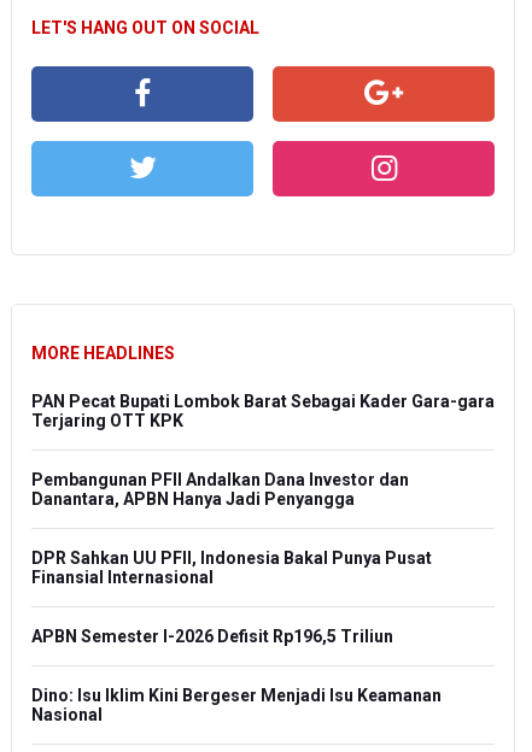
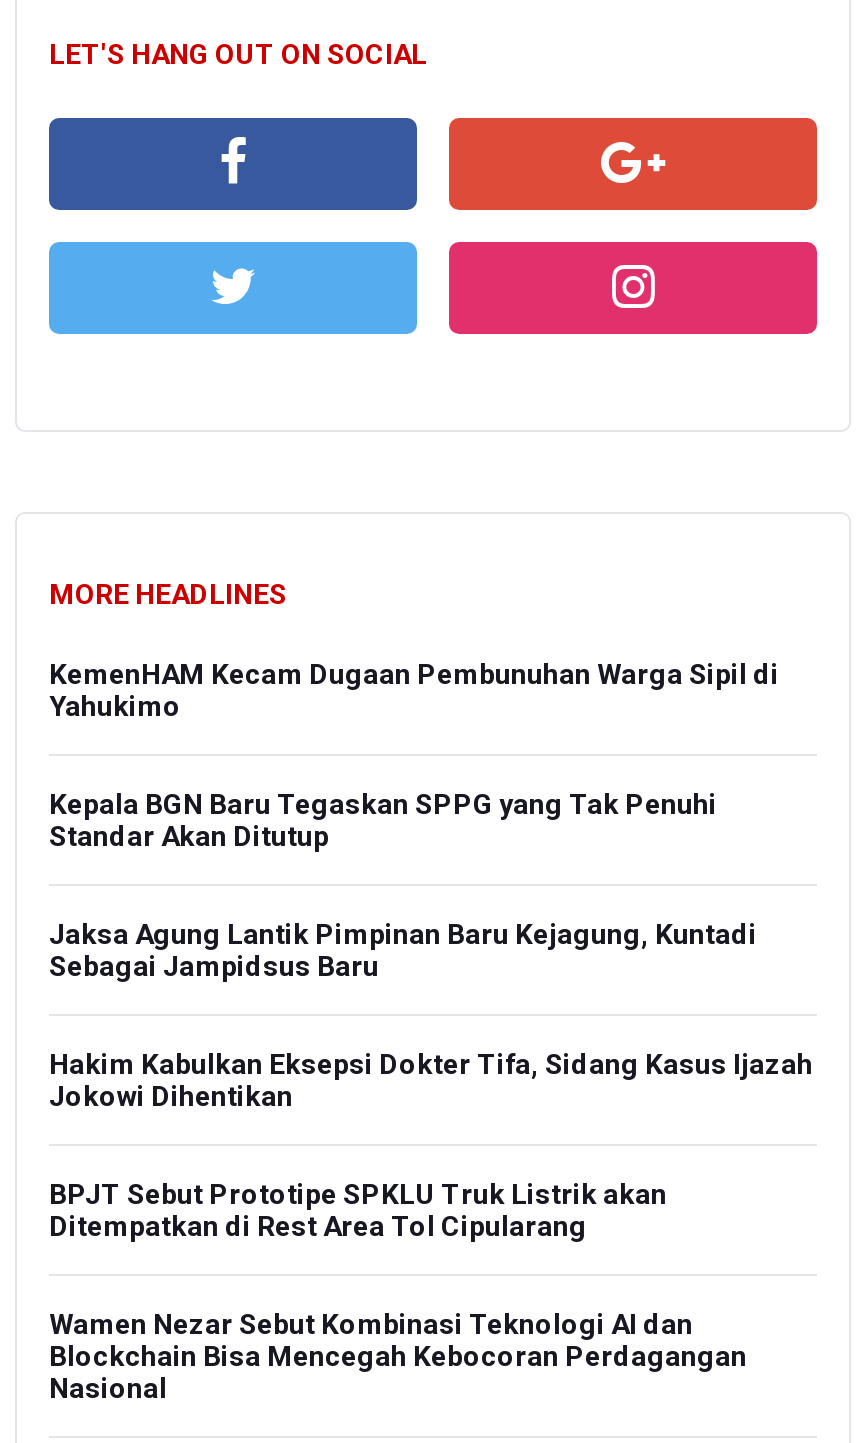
- PAN Pecat Bupati Lombok Barat Sebagai Kader Gara-gara
- Terjaring OTT KPK
- Pembangunan PFII Andalkan Dana Investor dan
- Danantara, APBN Hanya Jadi Penyangga
- DPR Sahkan UU PFII, Indonesia Bakal Punya Pusat
- Finansial Internasional
- APBN Semester I-2026 Defisit Rp196,5 Triliun
- Dino: Isu Iklim Kini Bergeser Menjadi Isu Keamanan
+ KemenHAM Kecam Dugaan Pembunuhan Warga Sipil di
+ Yahukimo
+ Kepala BGN Baru Tegaskan SPPG yang Tak Penuhi
+ Standar Akan Ditutup
+ Jaksa Agung Lantik Pimpinan Baru Kejagung, Kuntadi
+ Sebagai Jampidsus Baru
+ Hakim Kabulkan Eksepsi Dokter Tifa, Sidang Kasus Ijazah
+ Jokowi Dihentikan
+ BPJT Sebut Prototipe SPKLU Truk Listrik akan
+ Ditempatkan di Rest Area Tol Cipularang
+ Wamen Nezar Sebut Kombinasi Teknologi AI dan
+ Blockchain Bisa Mencegah Kebocoran Perdagangan
